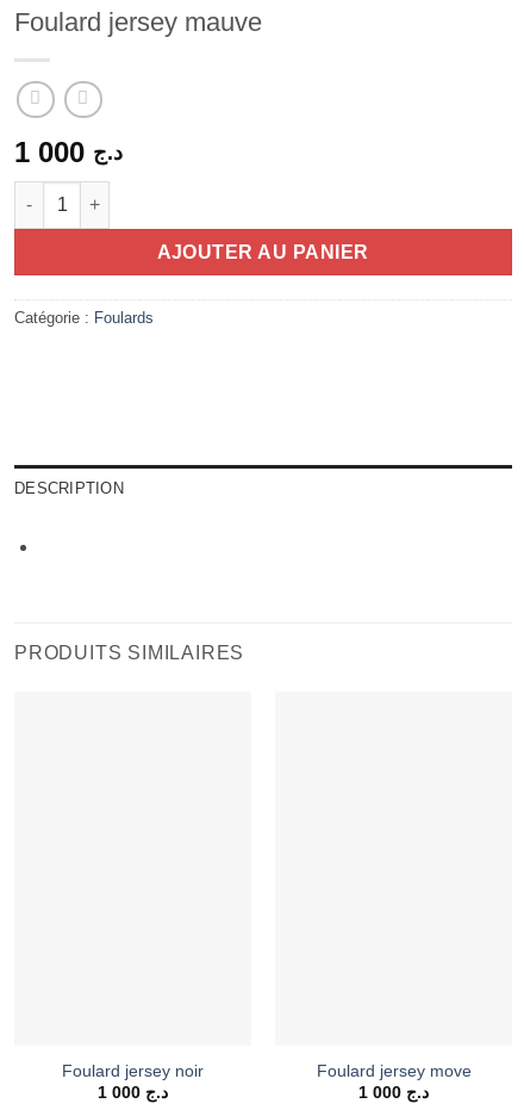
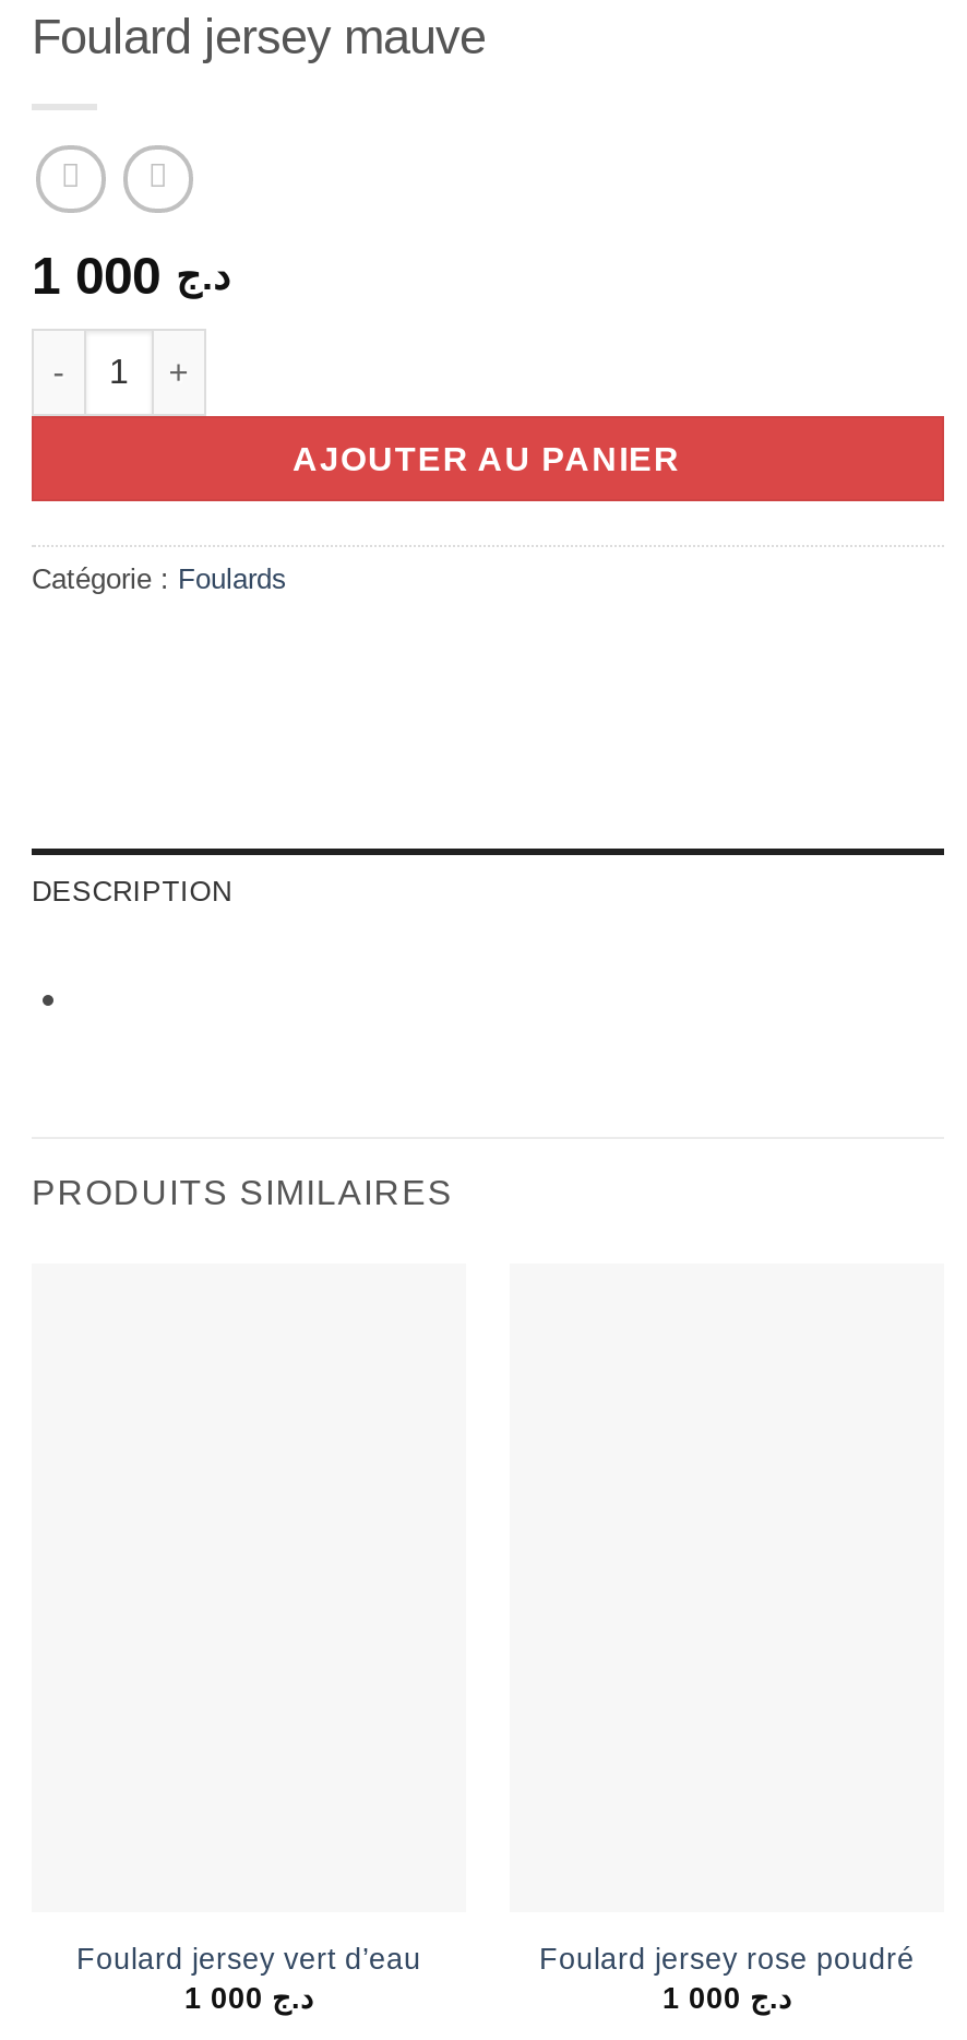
- Foulard jersey noir
+ Foulard jersey vert d’eau

- Foulard jersey move
+ Foulard jersey rose poudré
